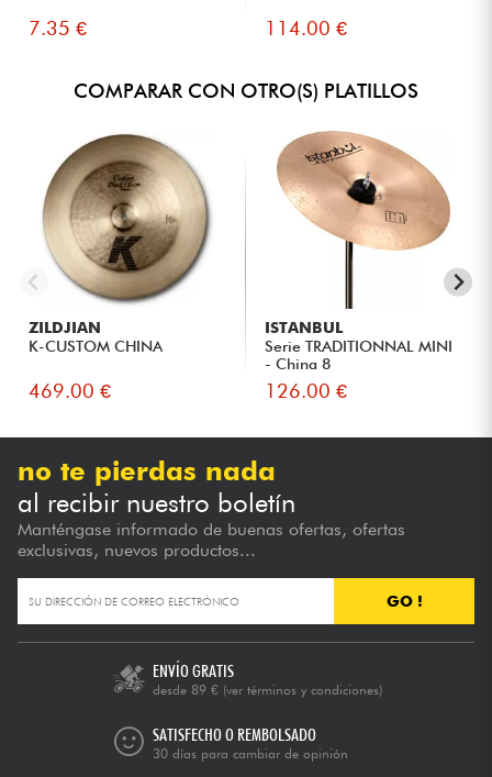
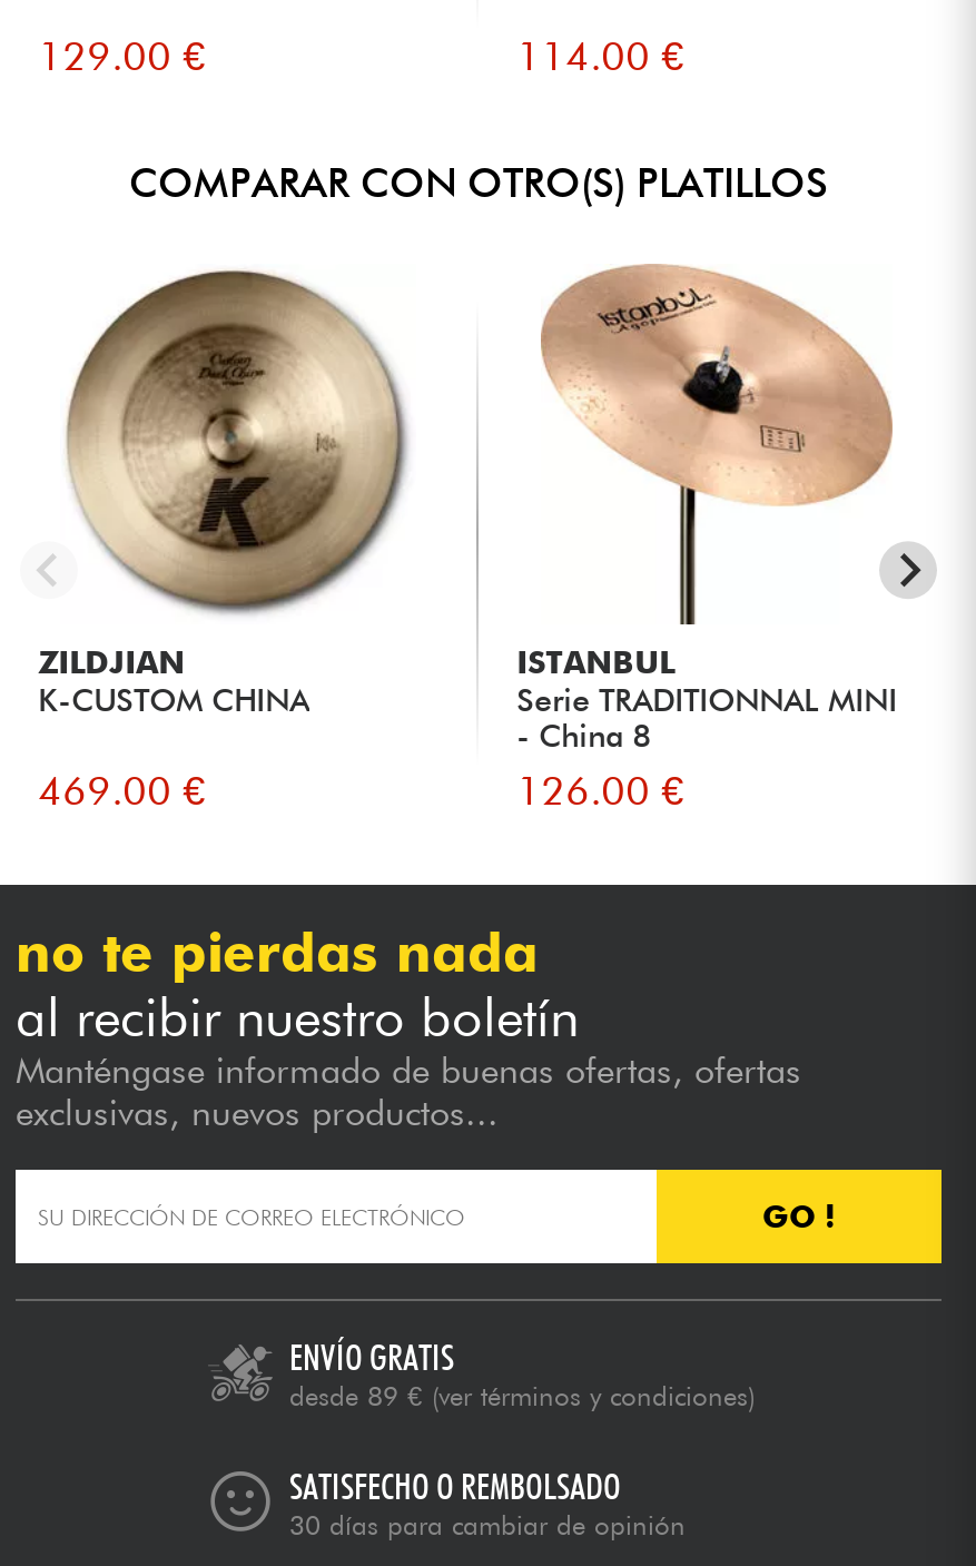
- 7.35 €
+ 129.00 €
